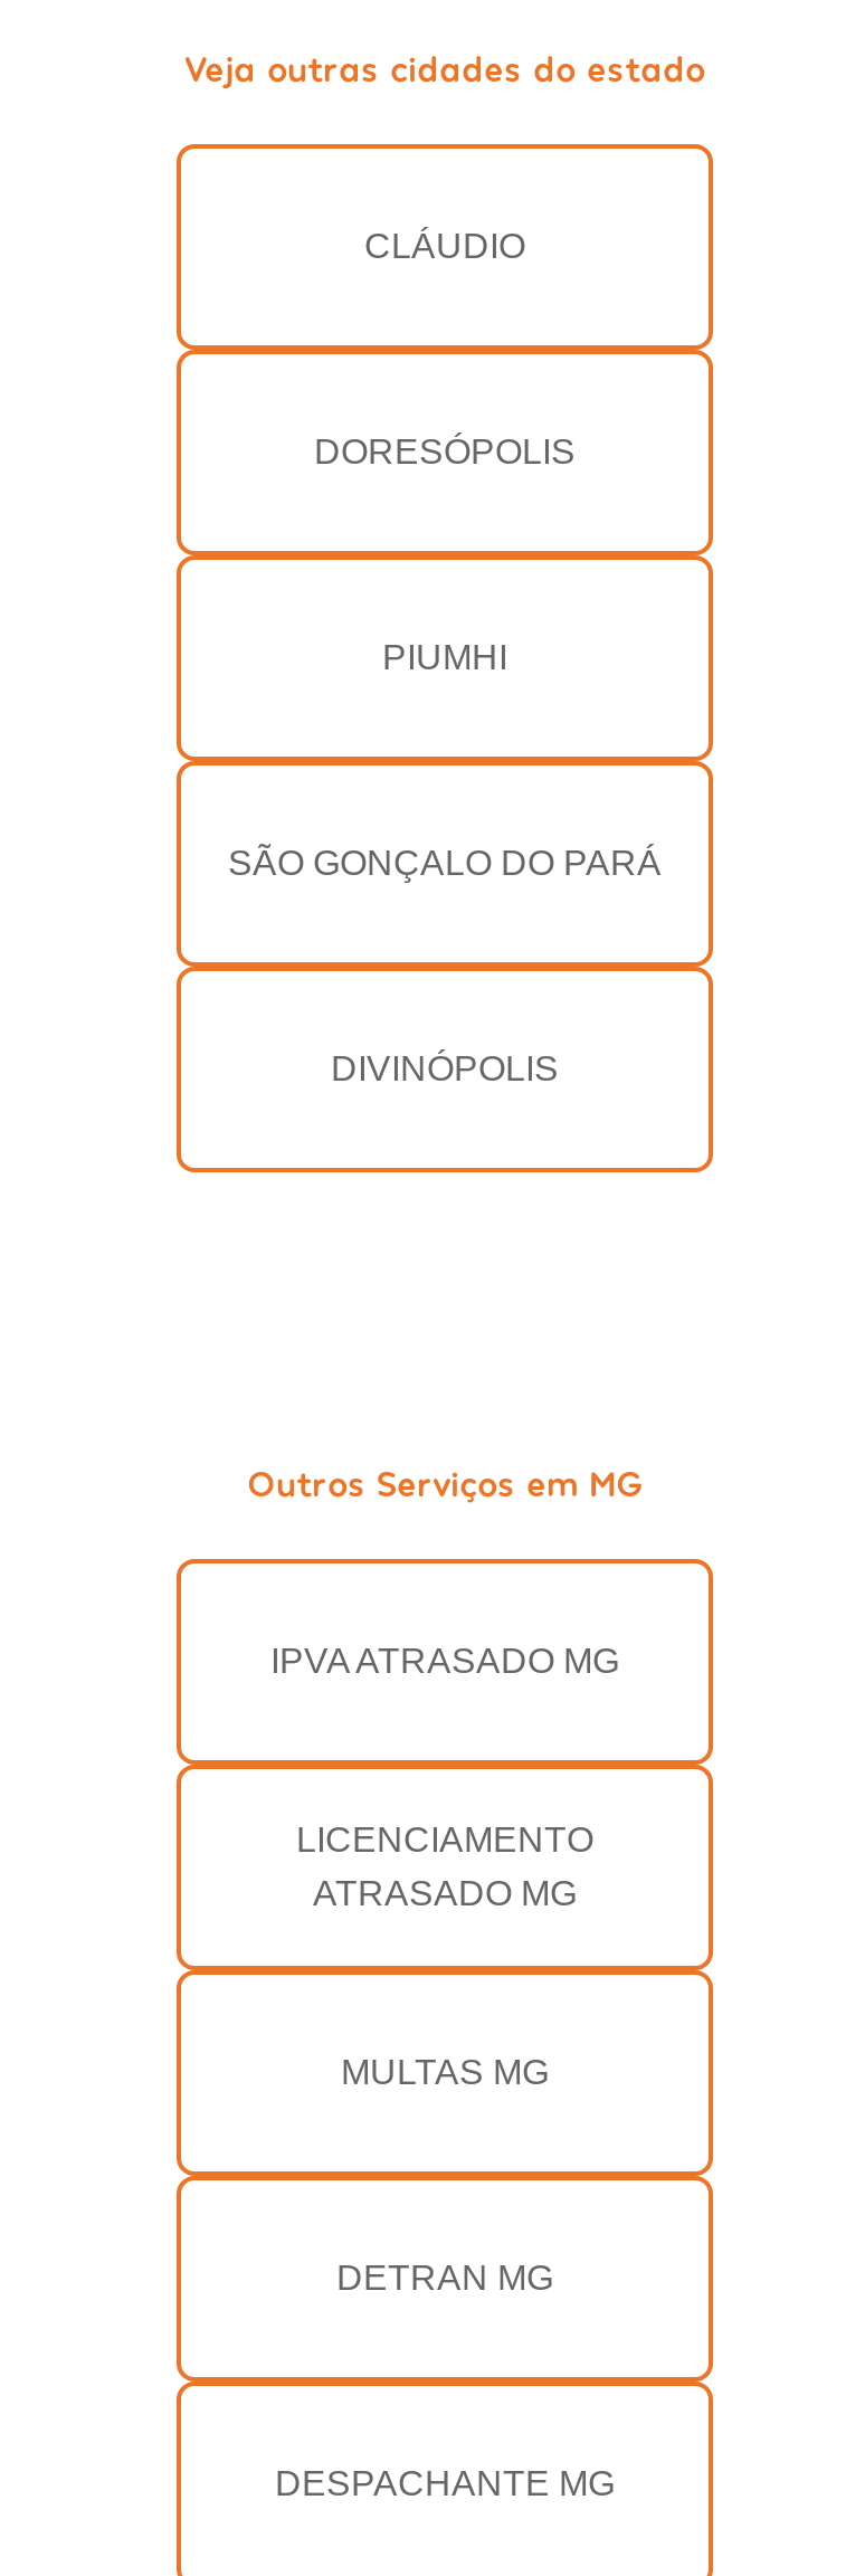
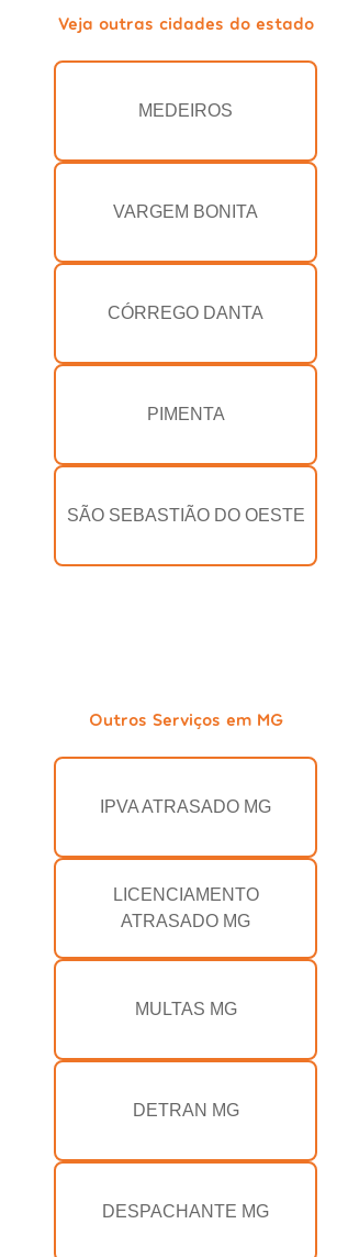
- CLÁUDIO
+ MEDEIROS

- DORESÓPOLIS
+ VARGEM BONITA

- PIUMHI
+ CÓRREGO DANTA

- SÃO GONÇALO DO PARÁ
+ PIMENTA

- DIVINÓPOLIS
+ SÃO SEBASTIÃO DO OESTE
